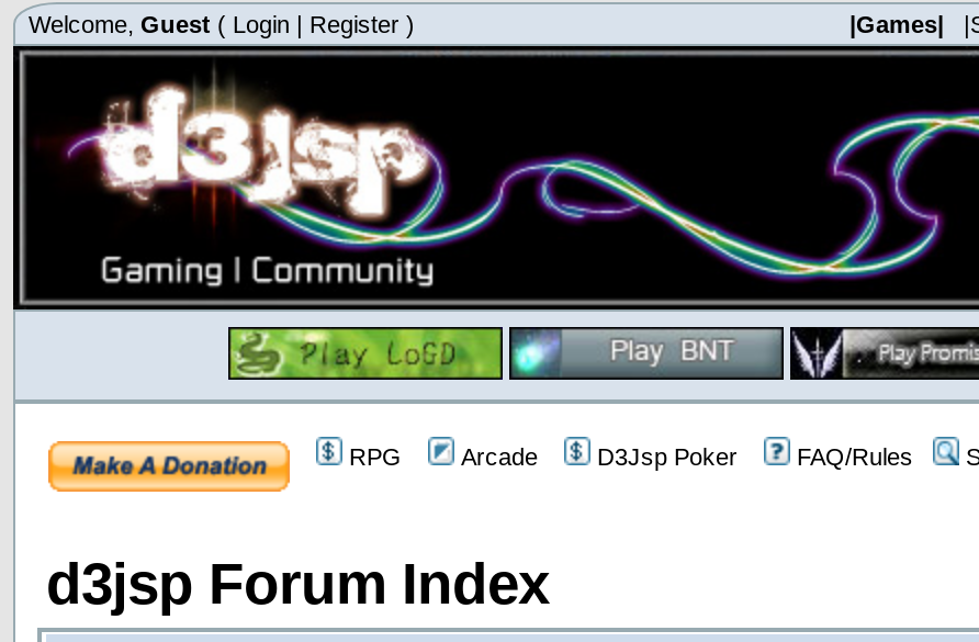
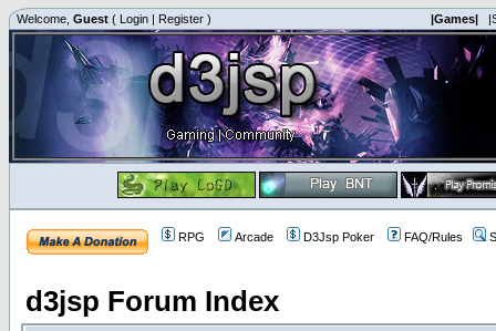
- [image]
+ [image]
